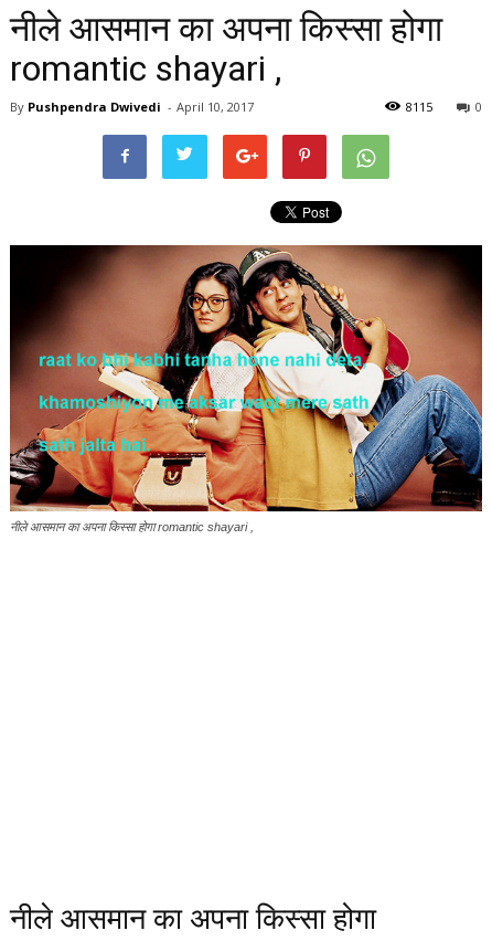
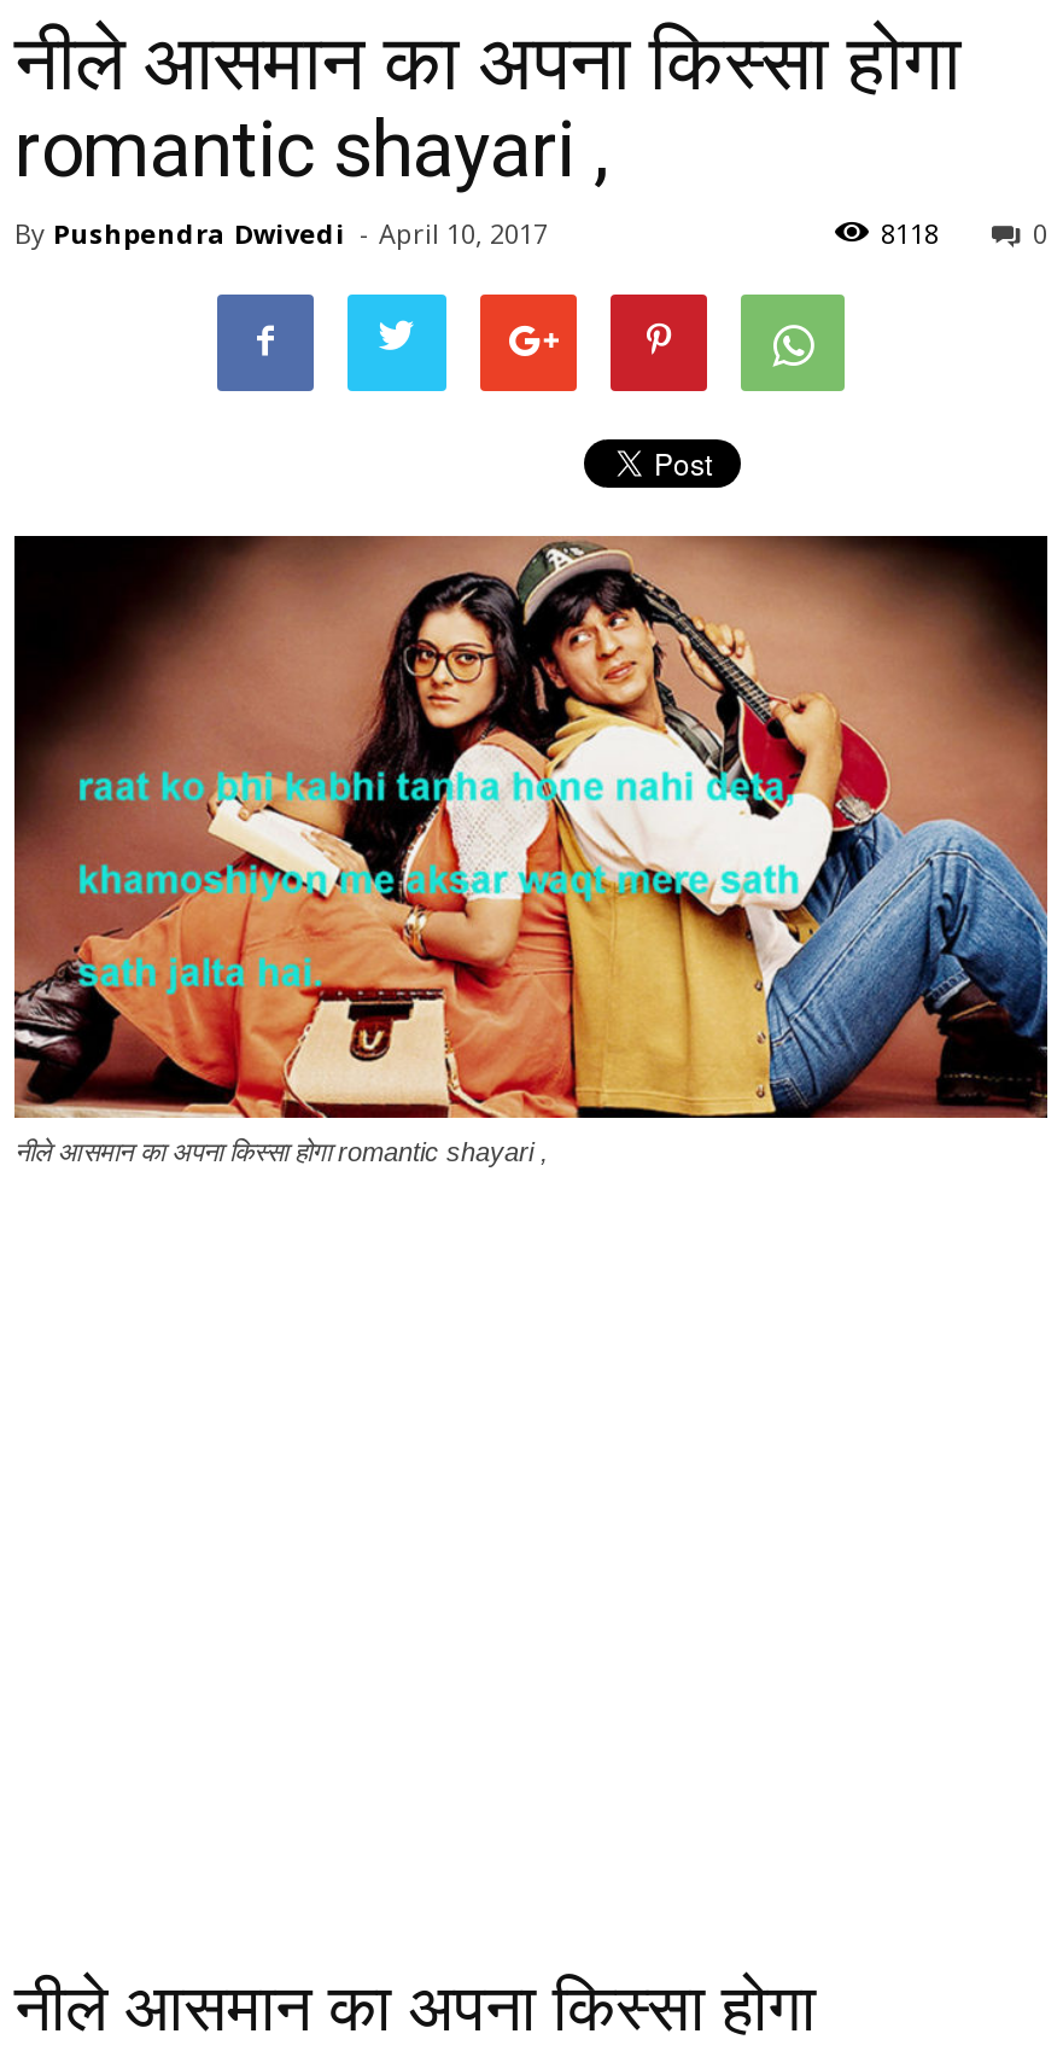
- 8115
+ 8118
